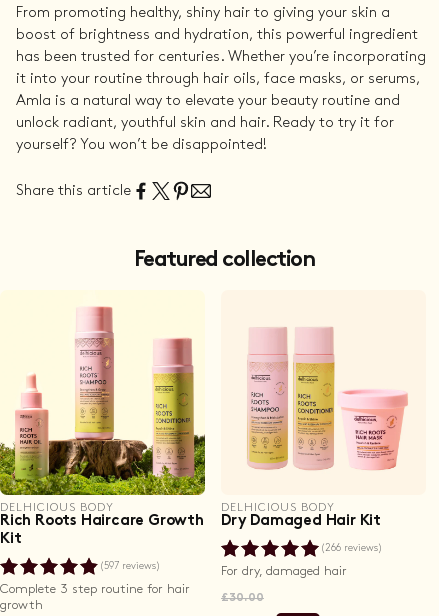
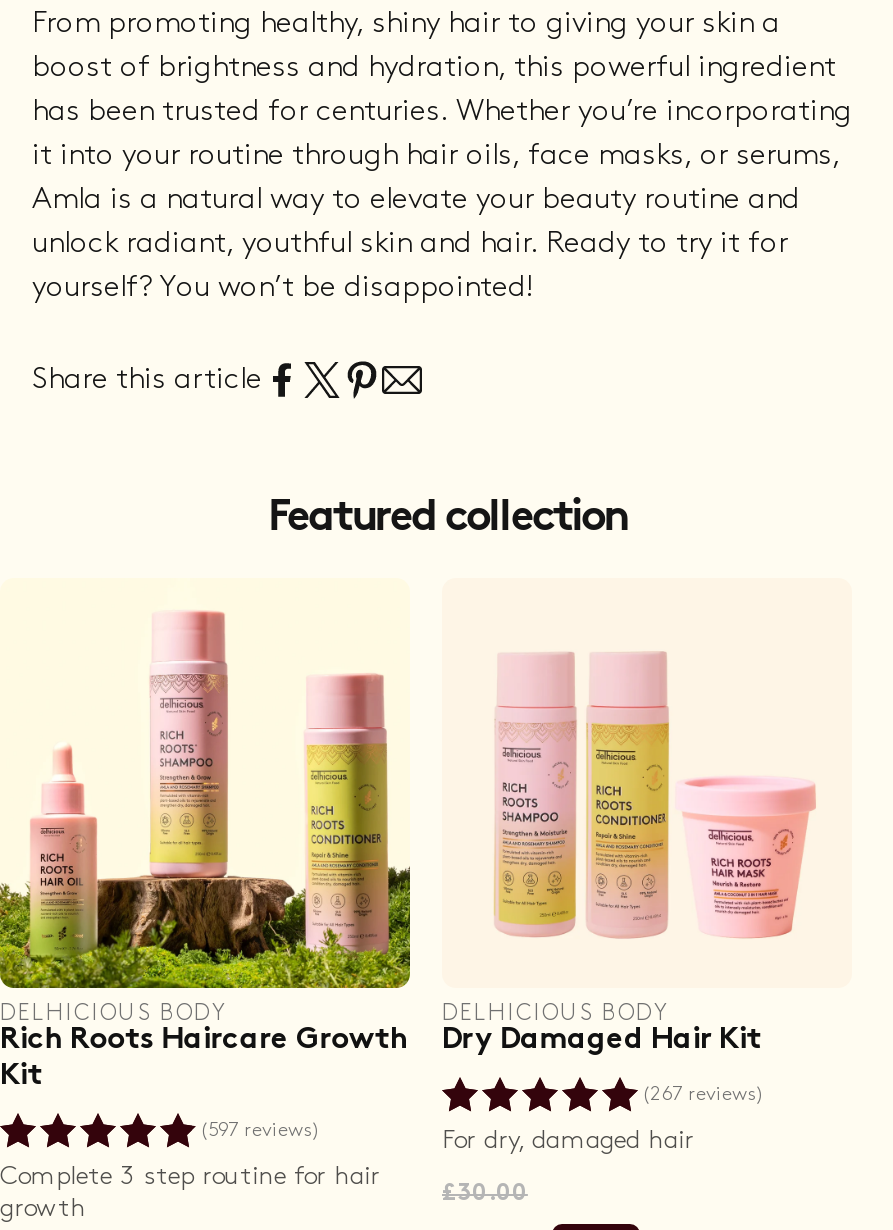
- (266 reviews)
+ (267 reviews)
